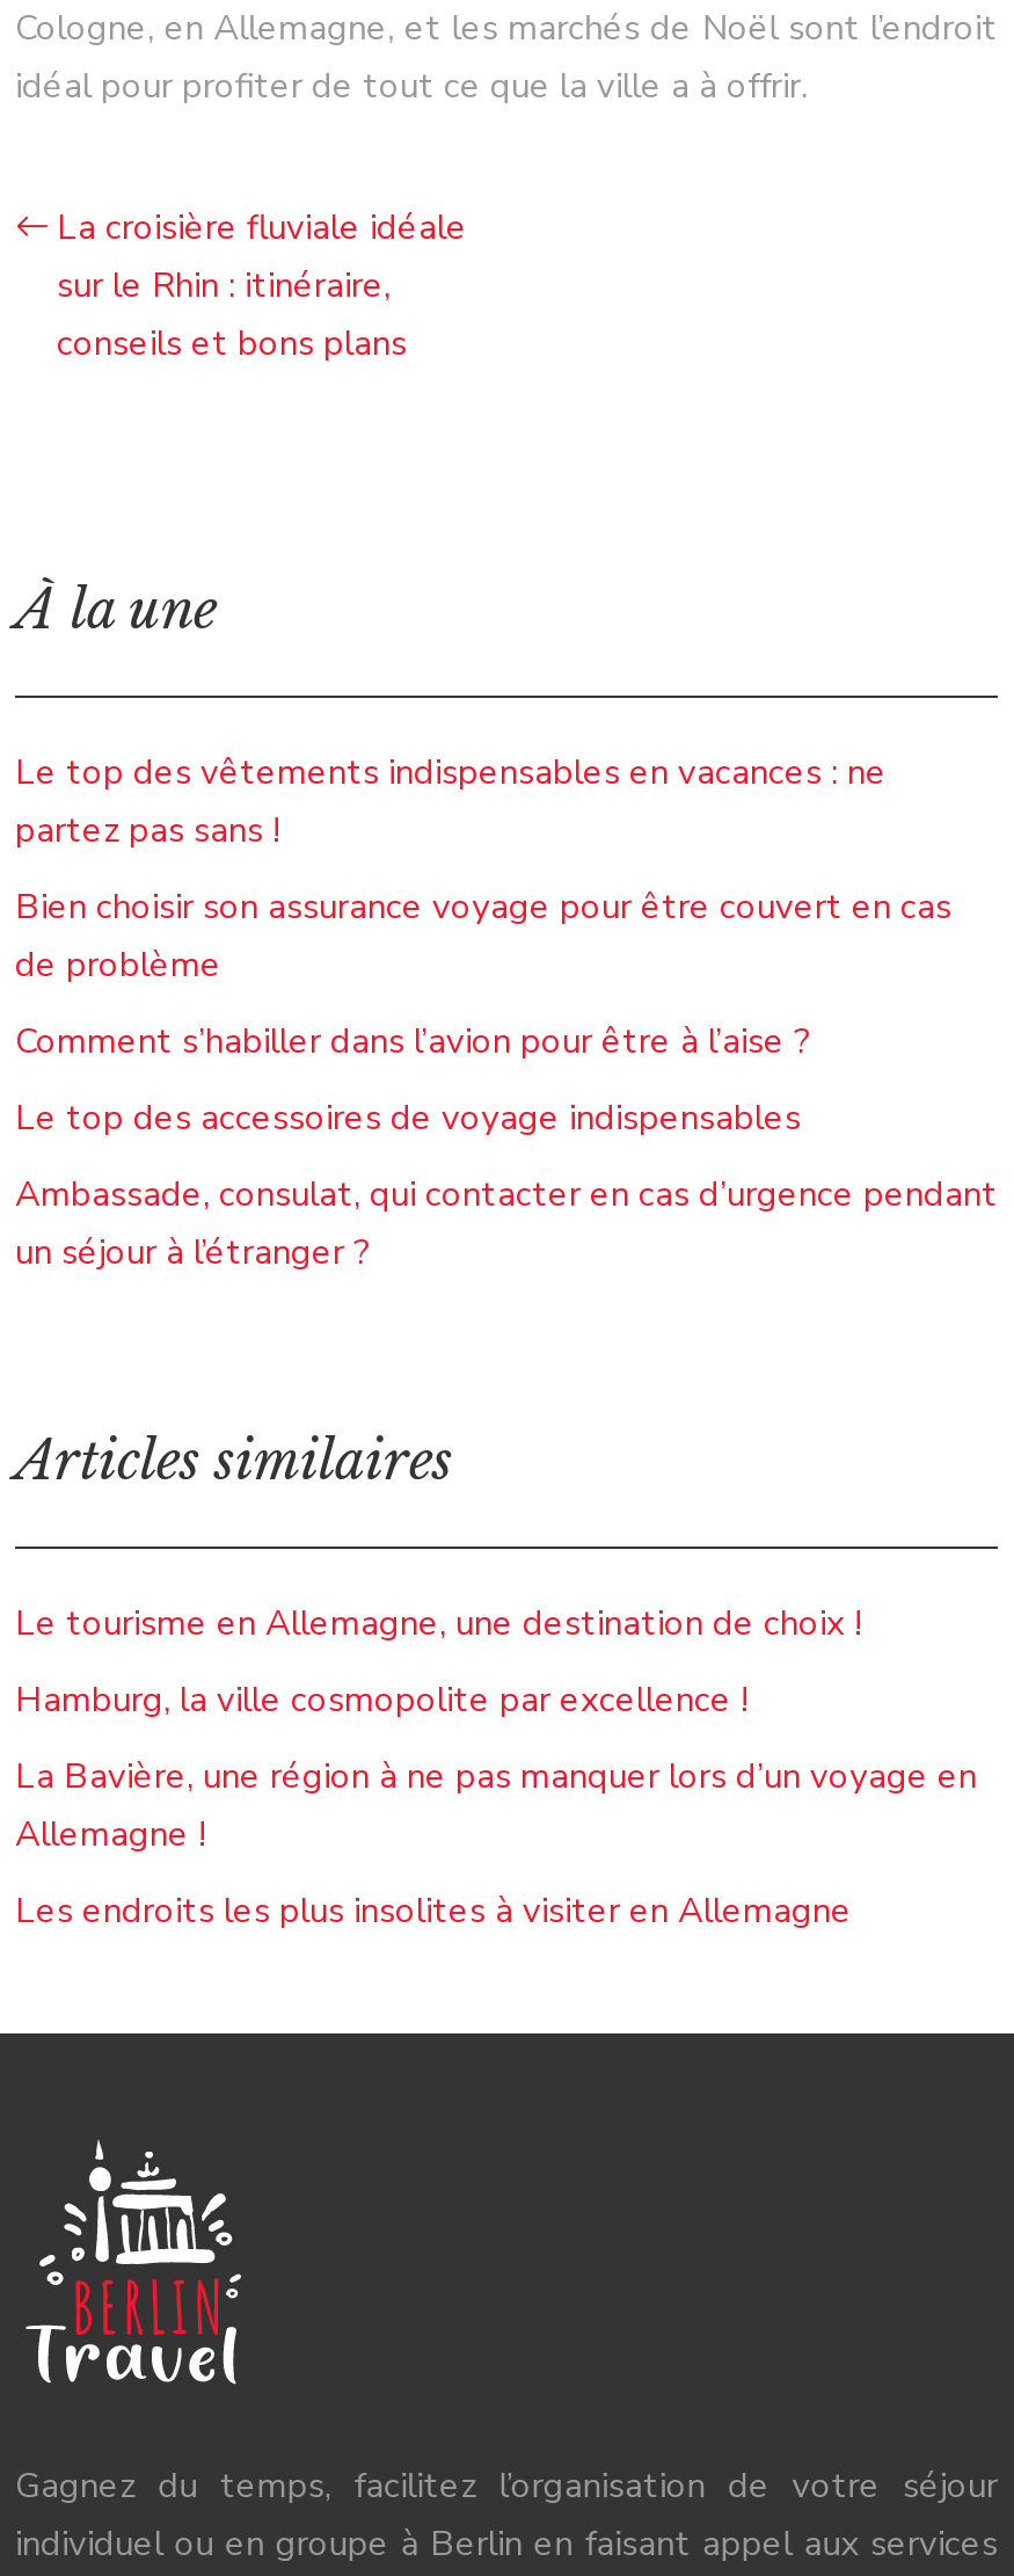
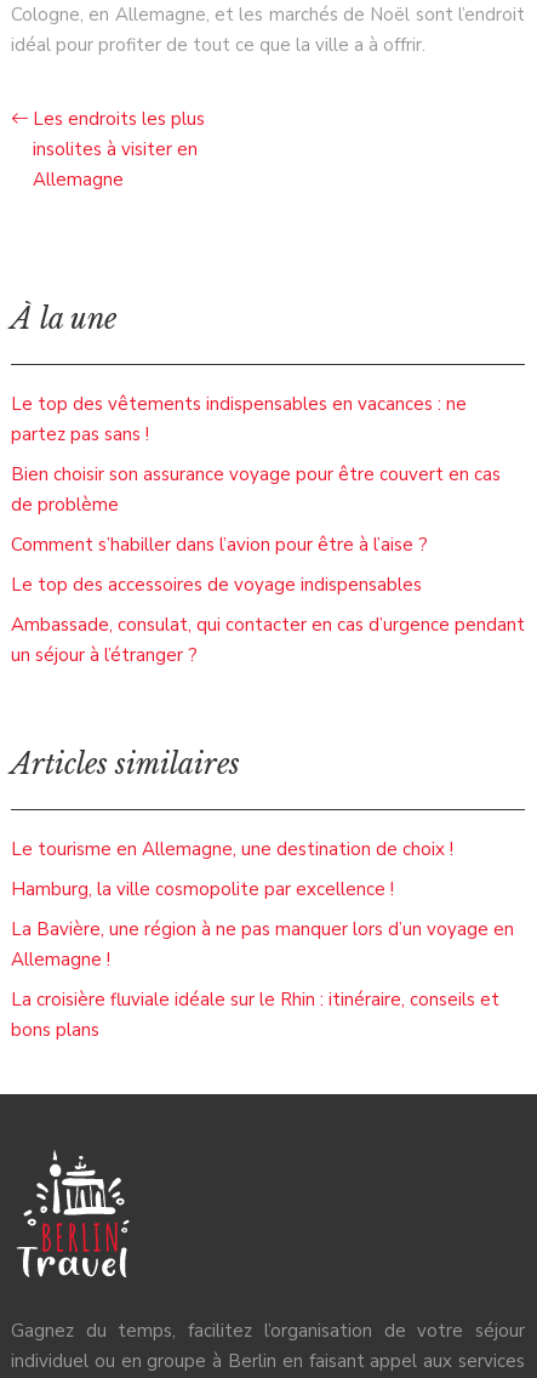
- La croisière fluviale idéale
- sur le Rhin : itinéraire,
- conseils et bons plans
+ Les endroits les plus
+ insolites à visiter en
+ Allemagne

- Les endroits les plus insolites à visiter en Allemagne
+ La croisière fluviale idéale sur le Rhin : itinéraire, conseils et
+ bons plans
